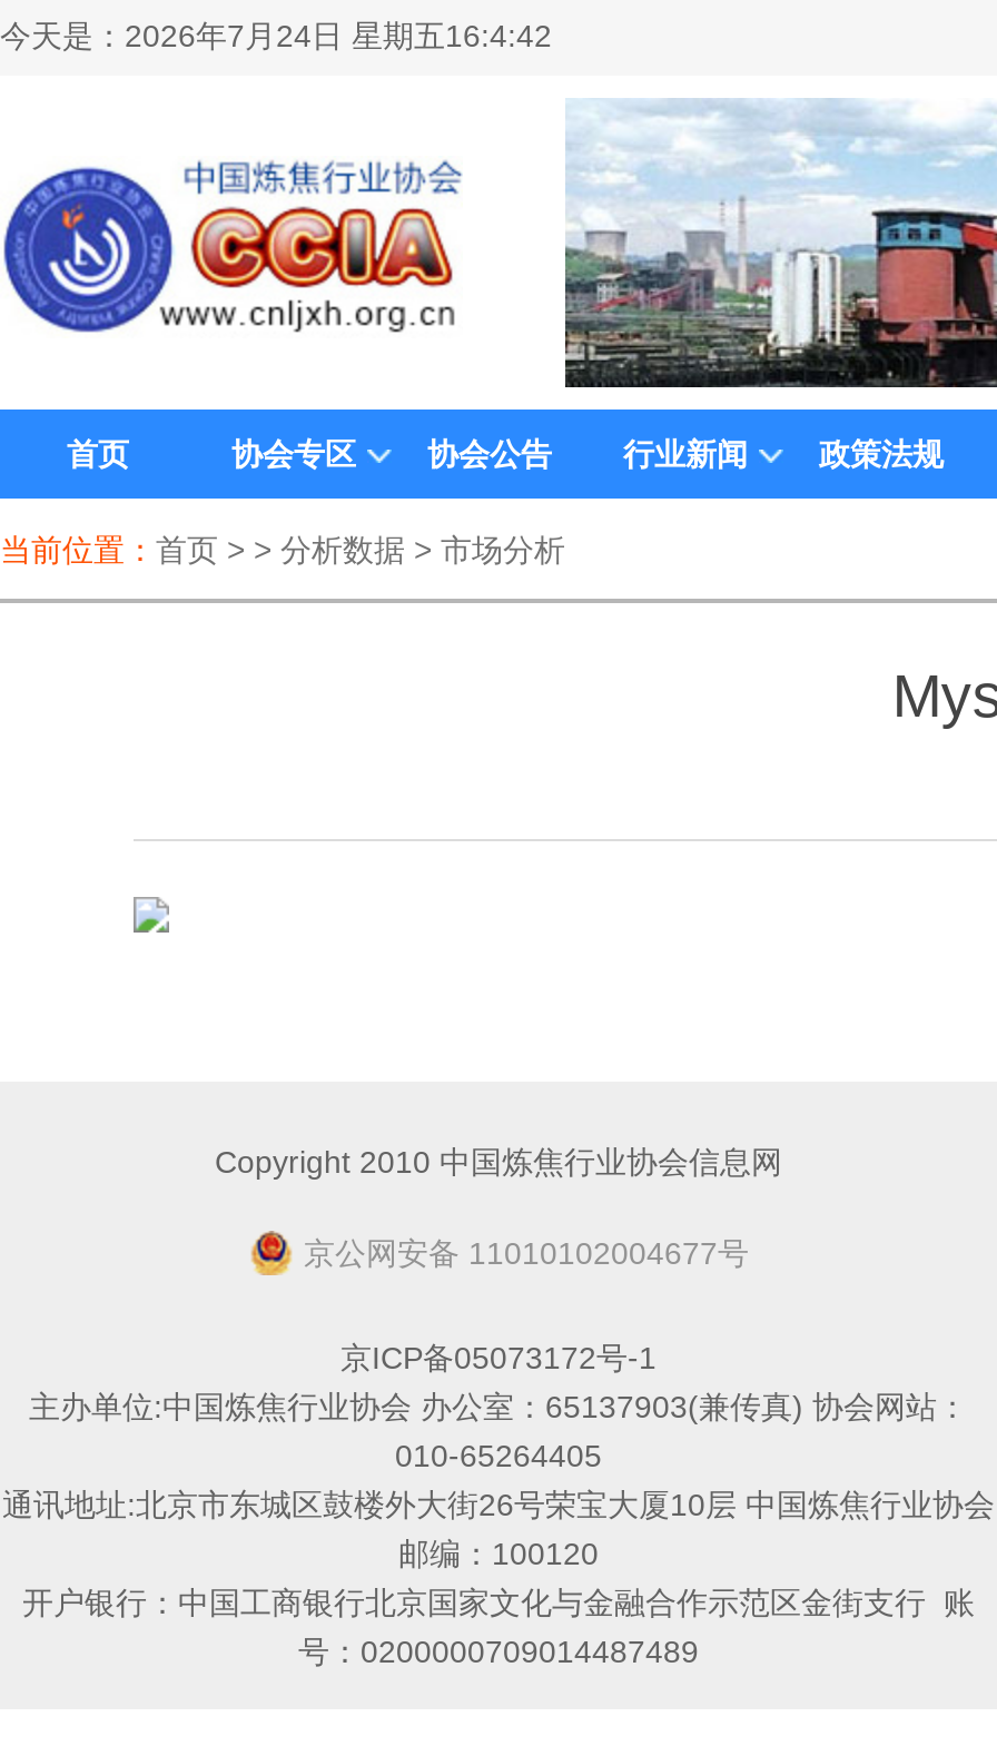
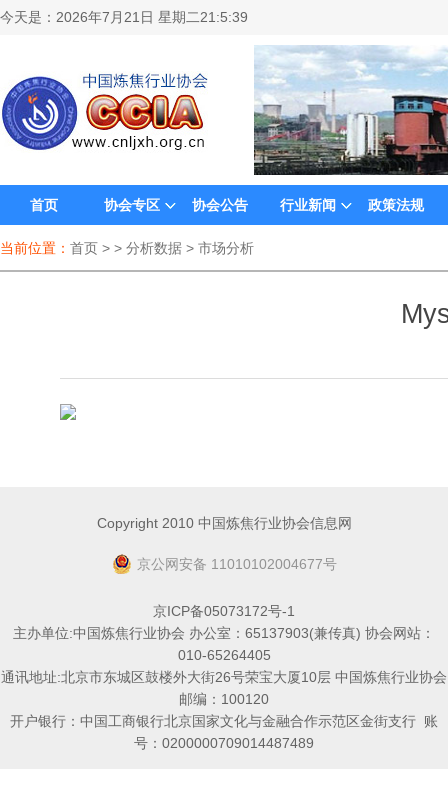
- 今天是：2026年7月24日 星期五16:4:42
+ 今天是：2026年7月21日 星期二21:5:39
